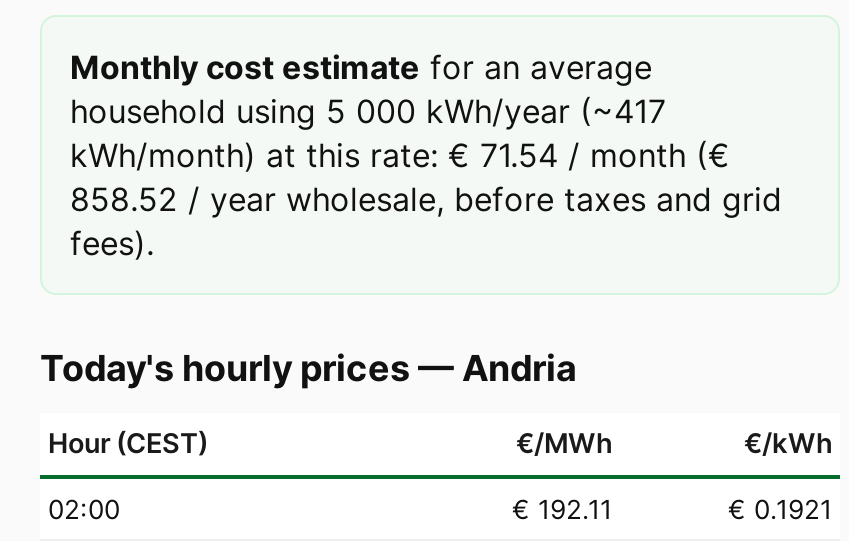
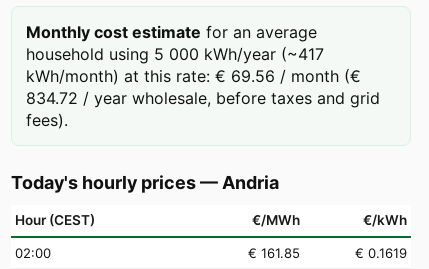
- kWh/month) at this rate: € 71.54 / month (€
+ kWh/month) at this rate: € 69.56 / month (€

- 858.52 / year wholesale, before taxes and grid
+ 834.72 / year wholesale, before taxes and grid

- € 192.11
+ € 161.85

- € 0.1921
+ € 0.1619
